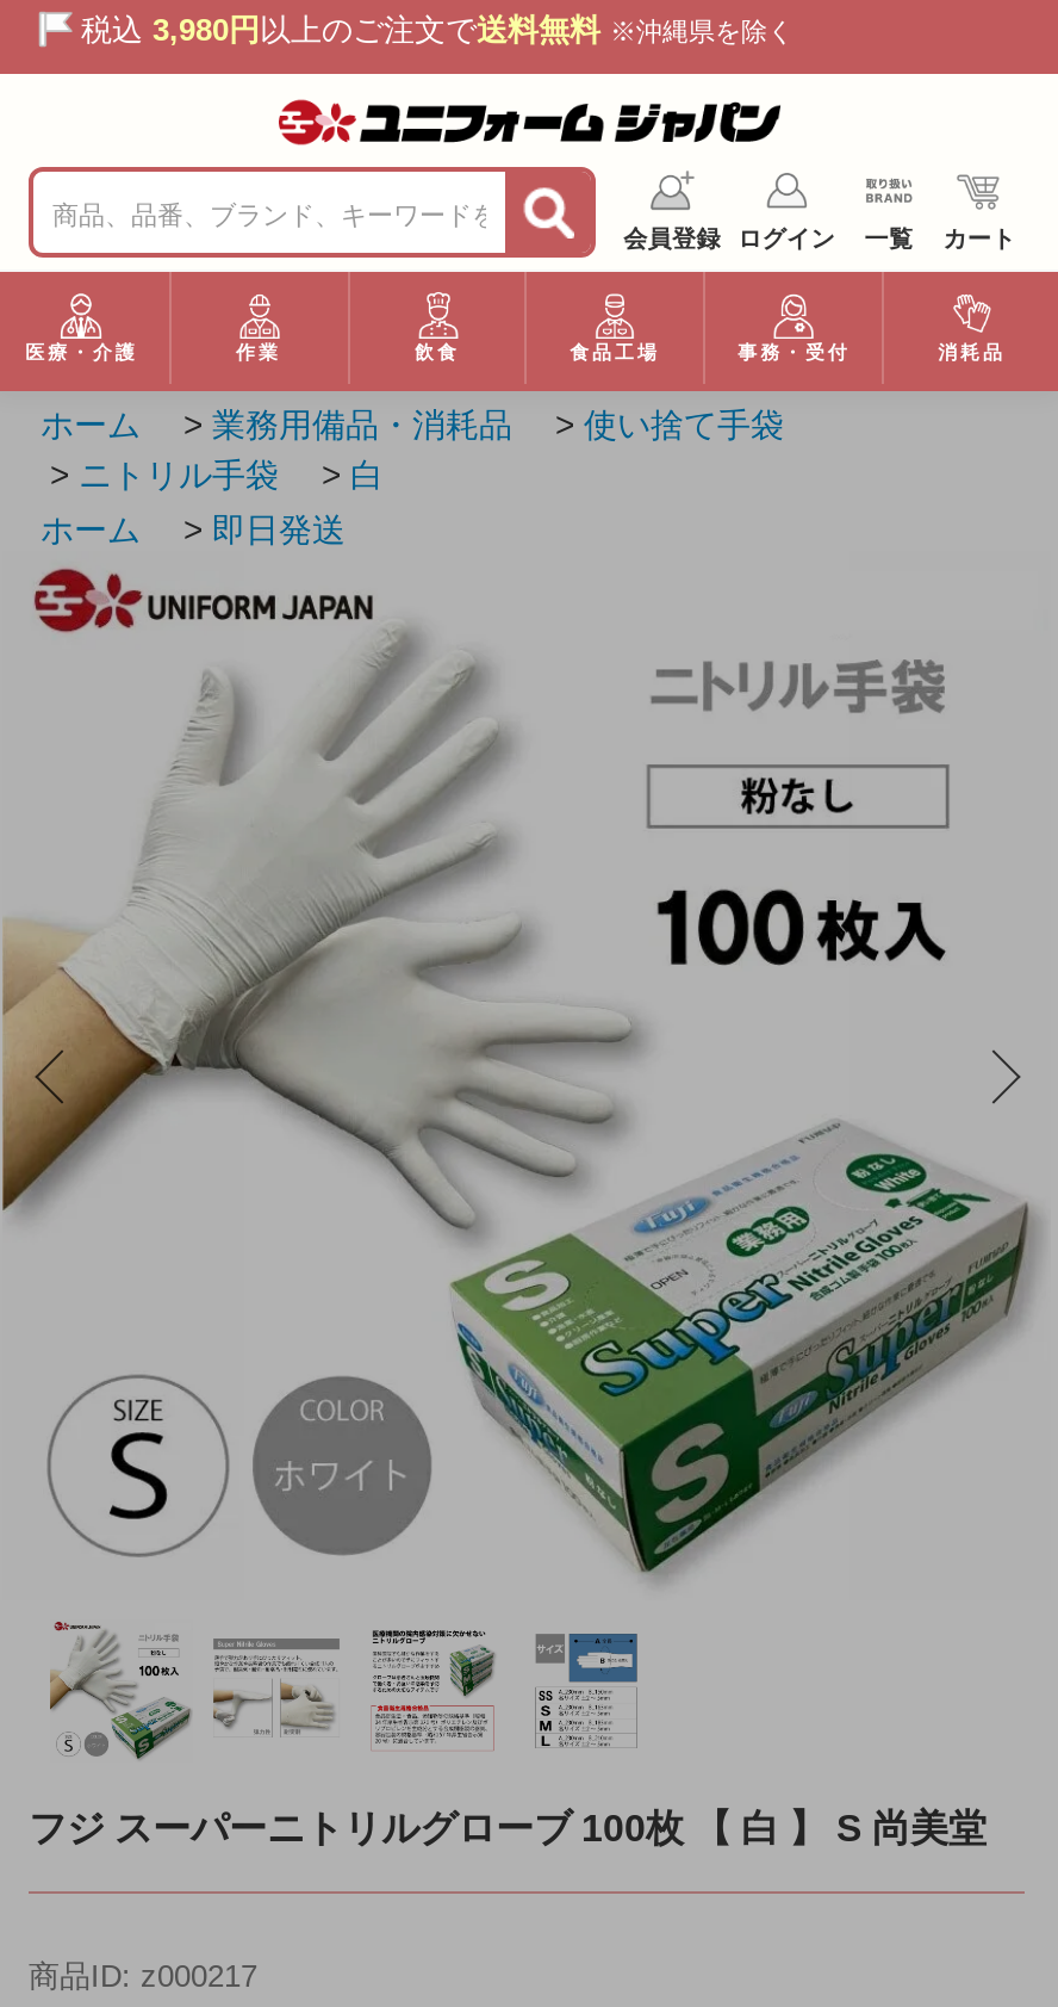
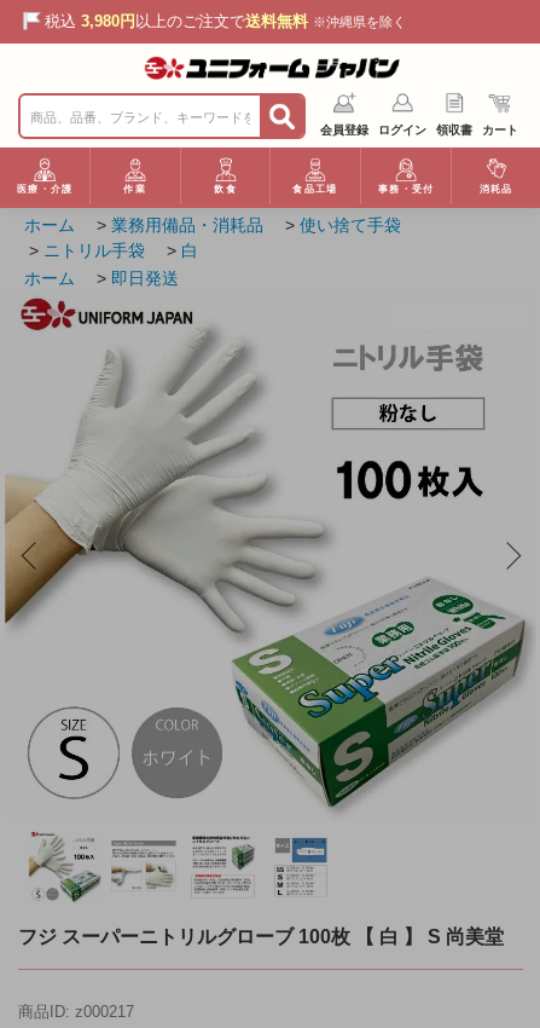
- 一覧
+ 領収書
